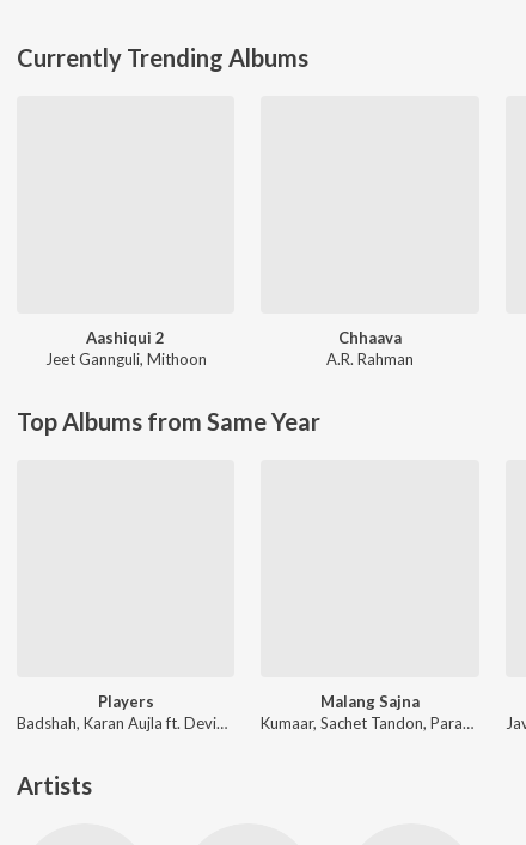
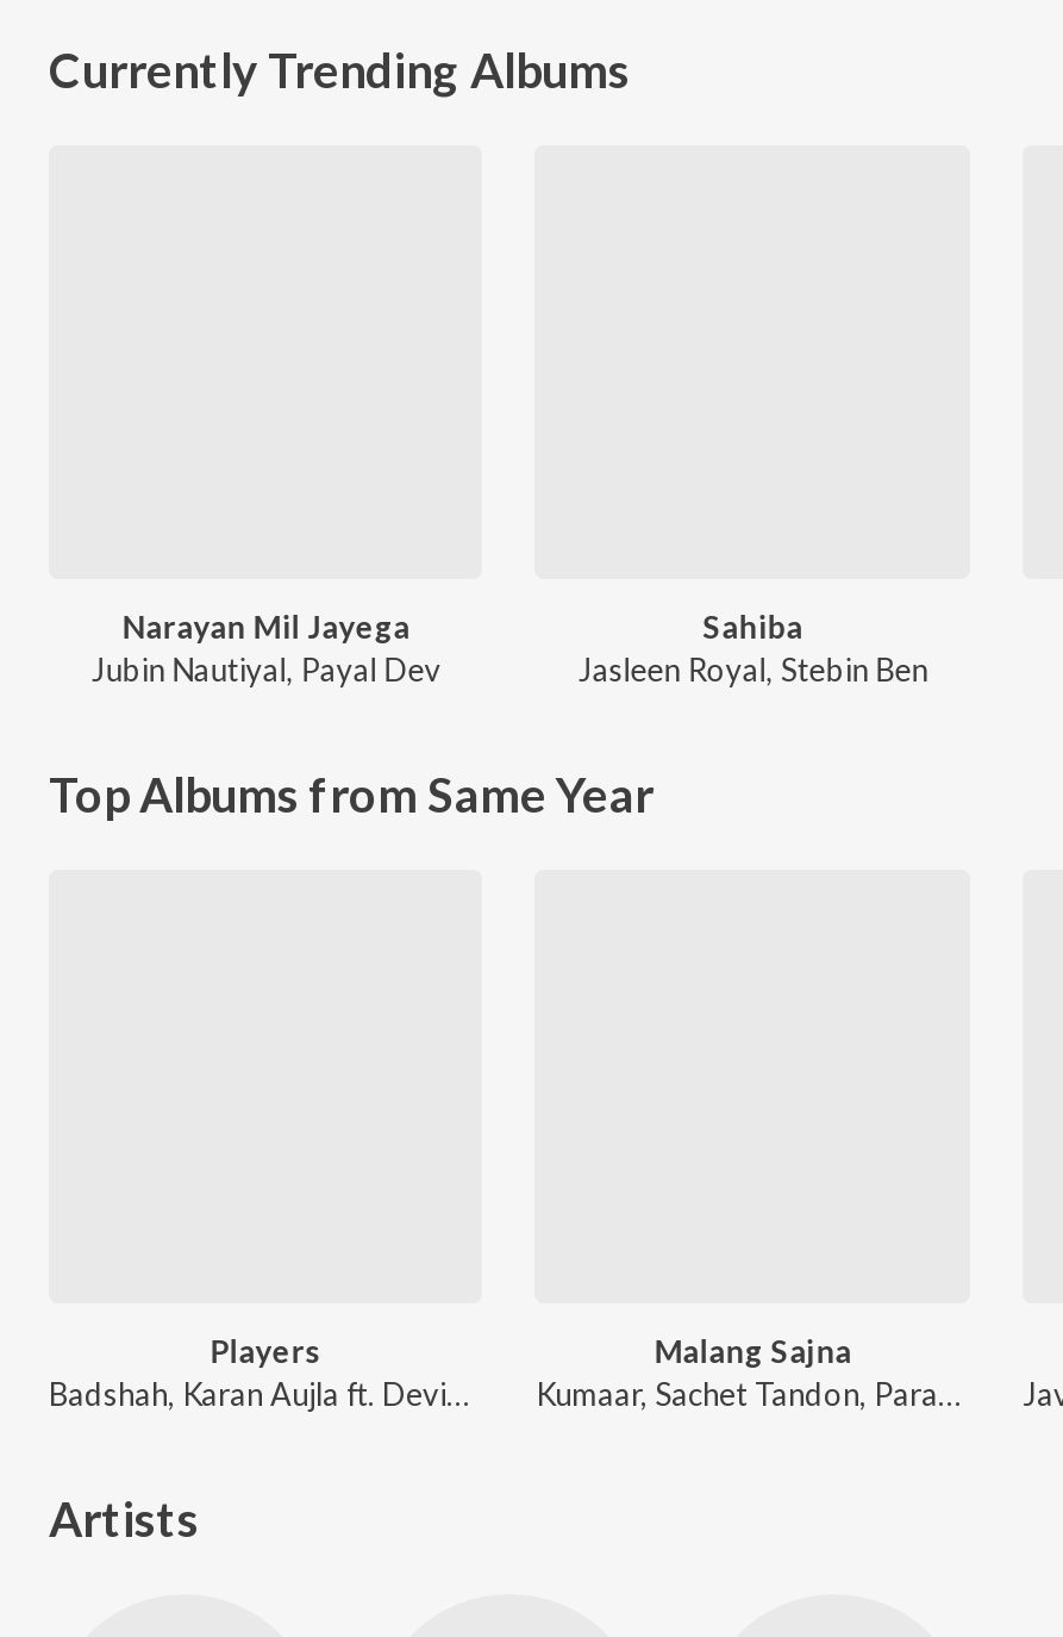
- Aashiqui 2
- Jeet Gannguli, Mithoon
+ Narayan Mil Jayega
+ Jubin Nautiyal, Payal Dev

- Chhaava
- A.R. Rahman
+ Sahiba
+ Jasleen Royal, Stebin Ben
